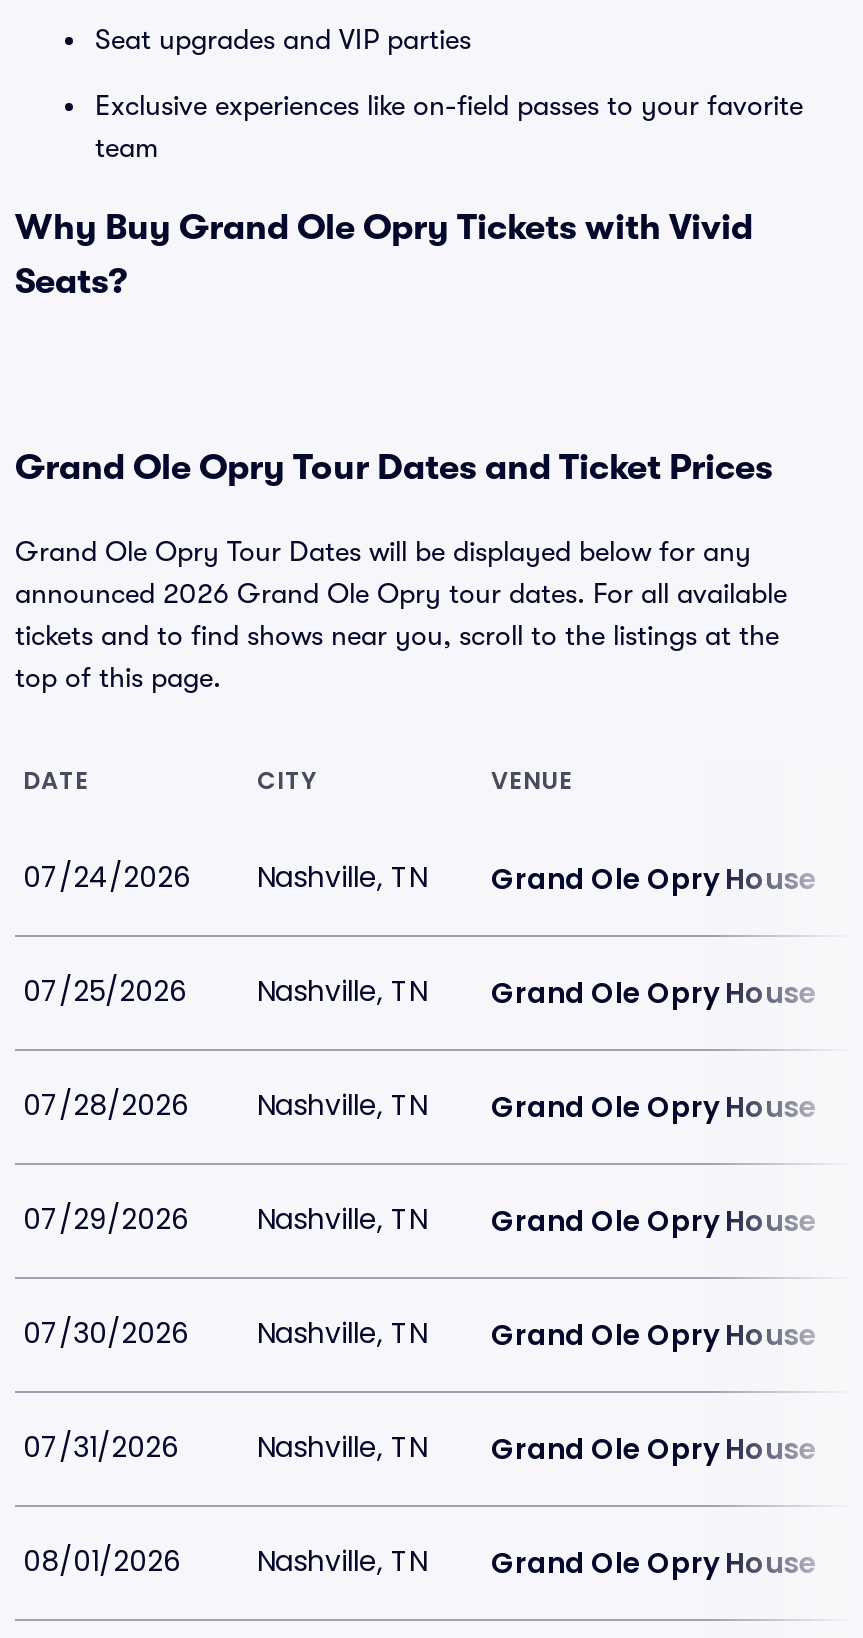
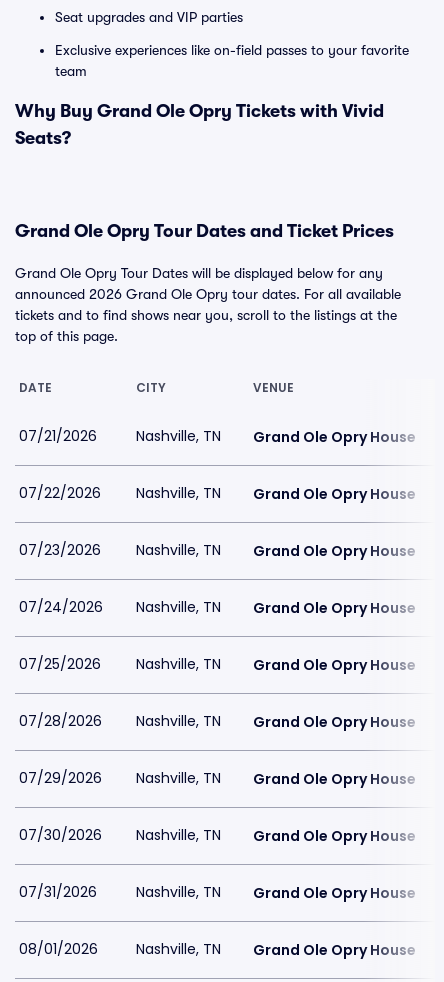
+ 07/21/2026
+ Nashville, TN
+ Grand Ole Opry House
+ 07/22/2026
+ Nashville, TN
+ Grand Ole Opry House
+ 07/23/2026
+ Nashville, TN
+ Grand Ole Opry House
